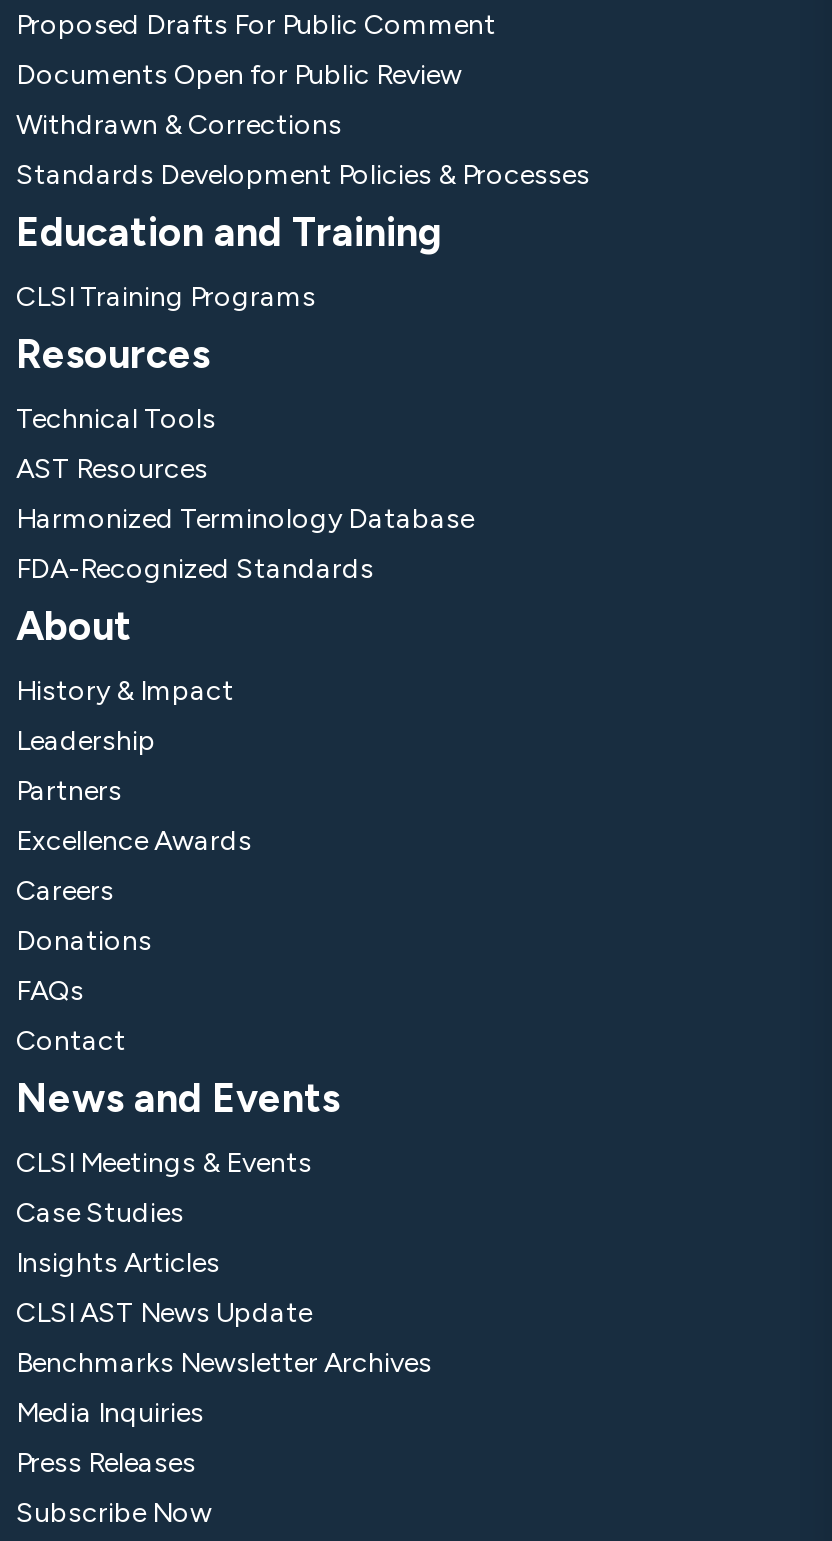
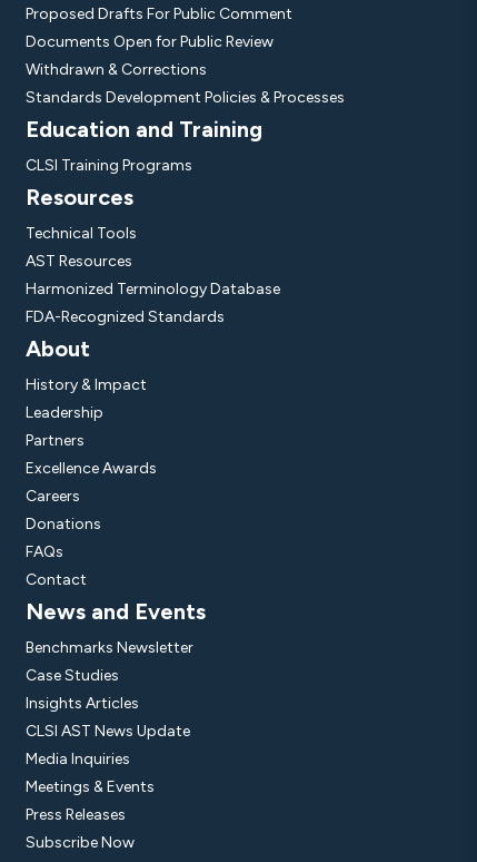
- CLSI Meetings & Events
+ Benchmarks Newsletter

- Benchmarks Newsletter Archives

moved up: Media Inquiries

+ Meetings & Events
